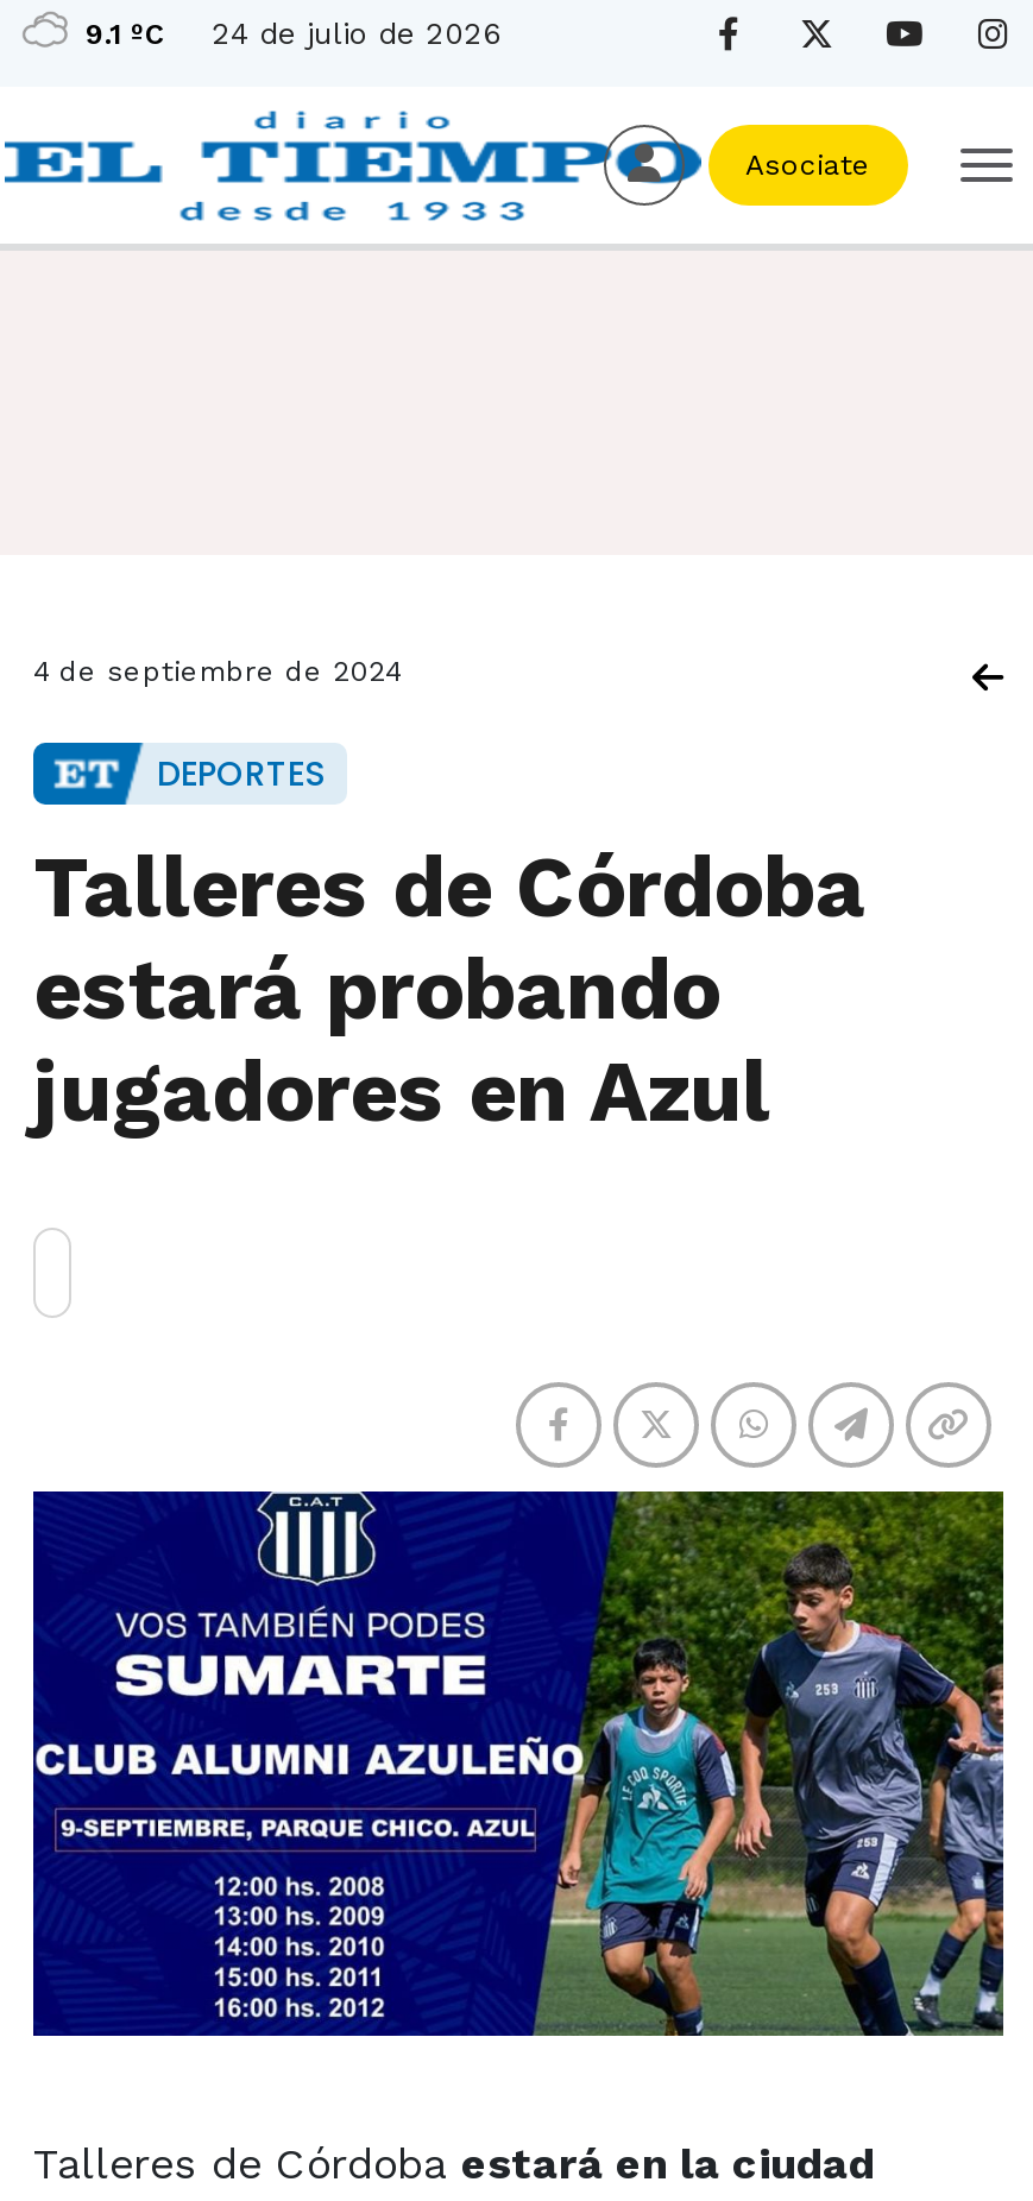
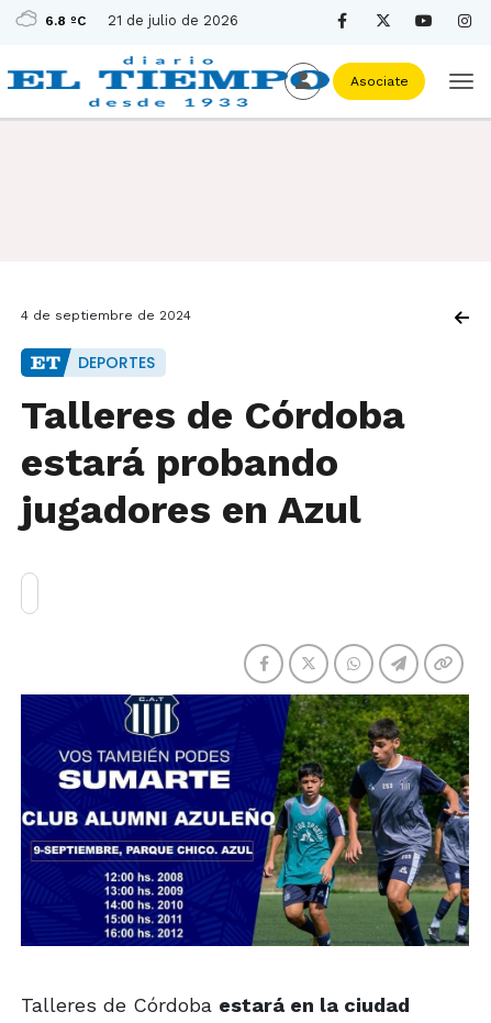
- 9.1 ºC
+ 6.8 ºC

- 24 de julio de 2026
+ 21 de julio de 2026
